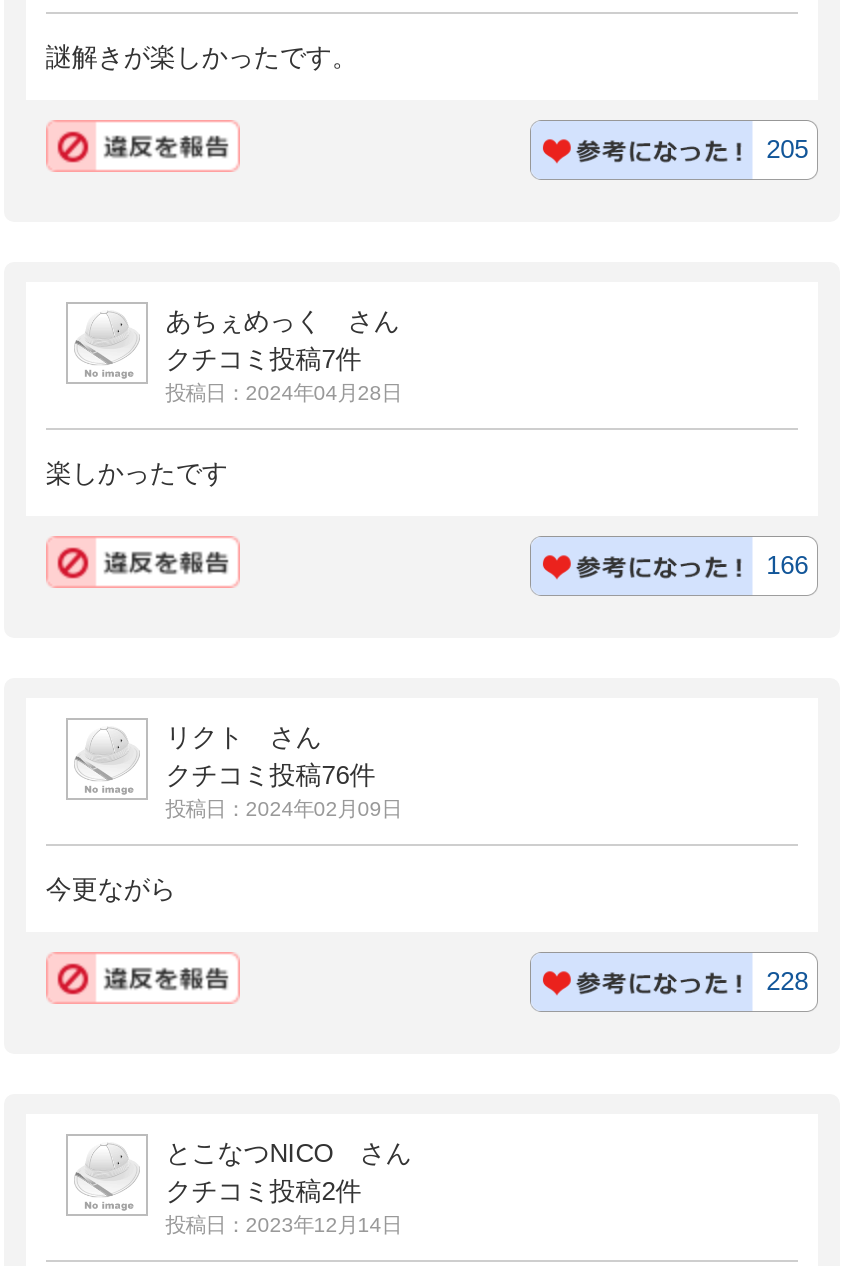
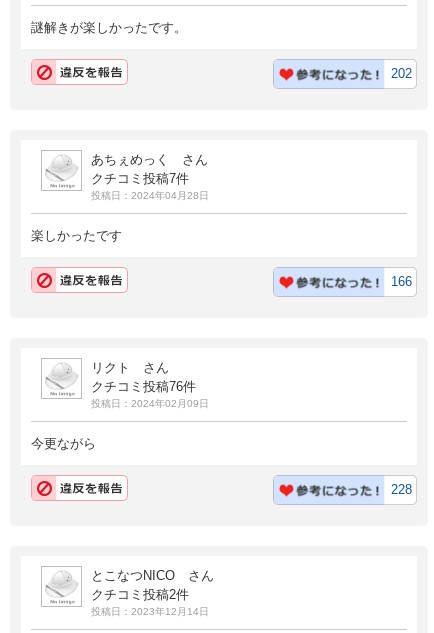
- 205
+ 202
